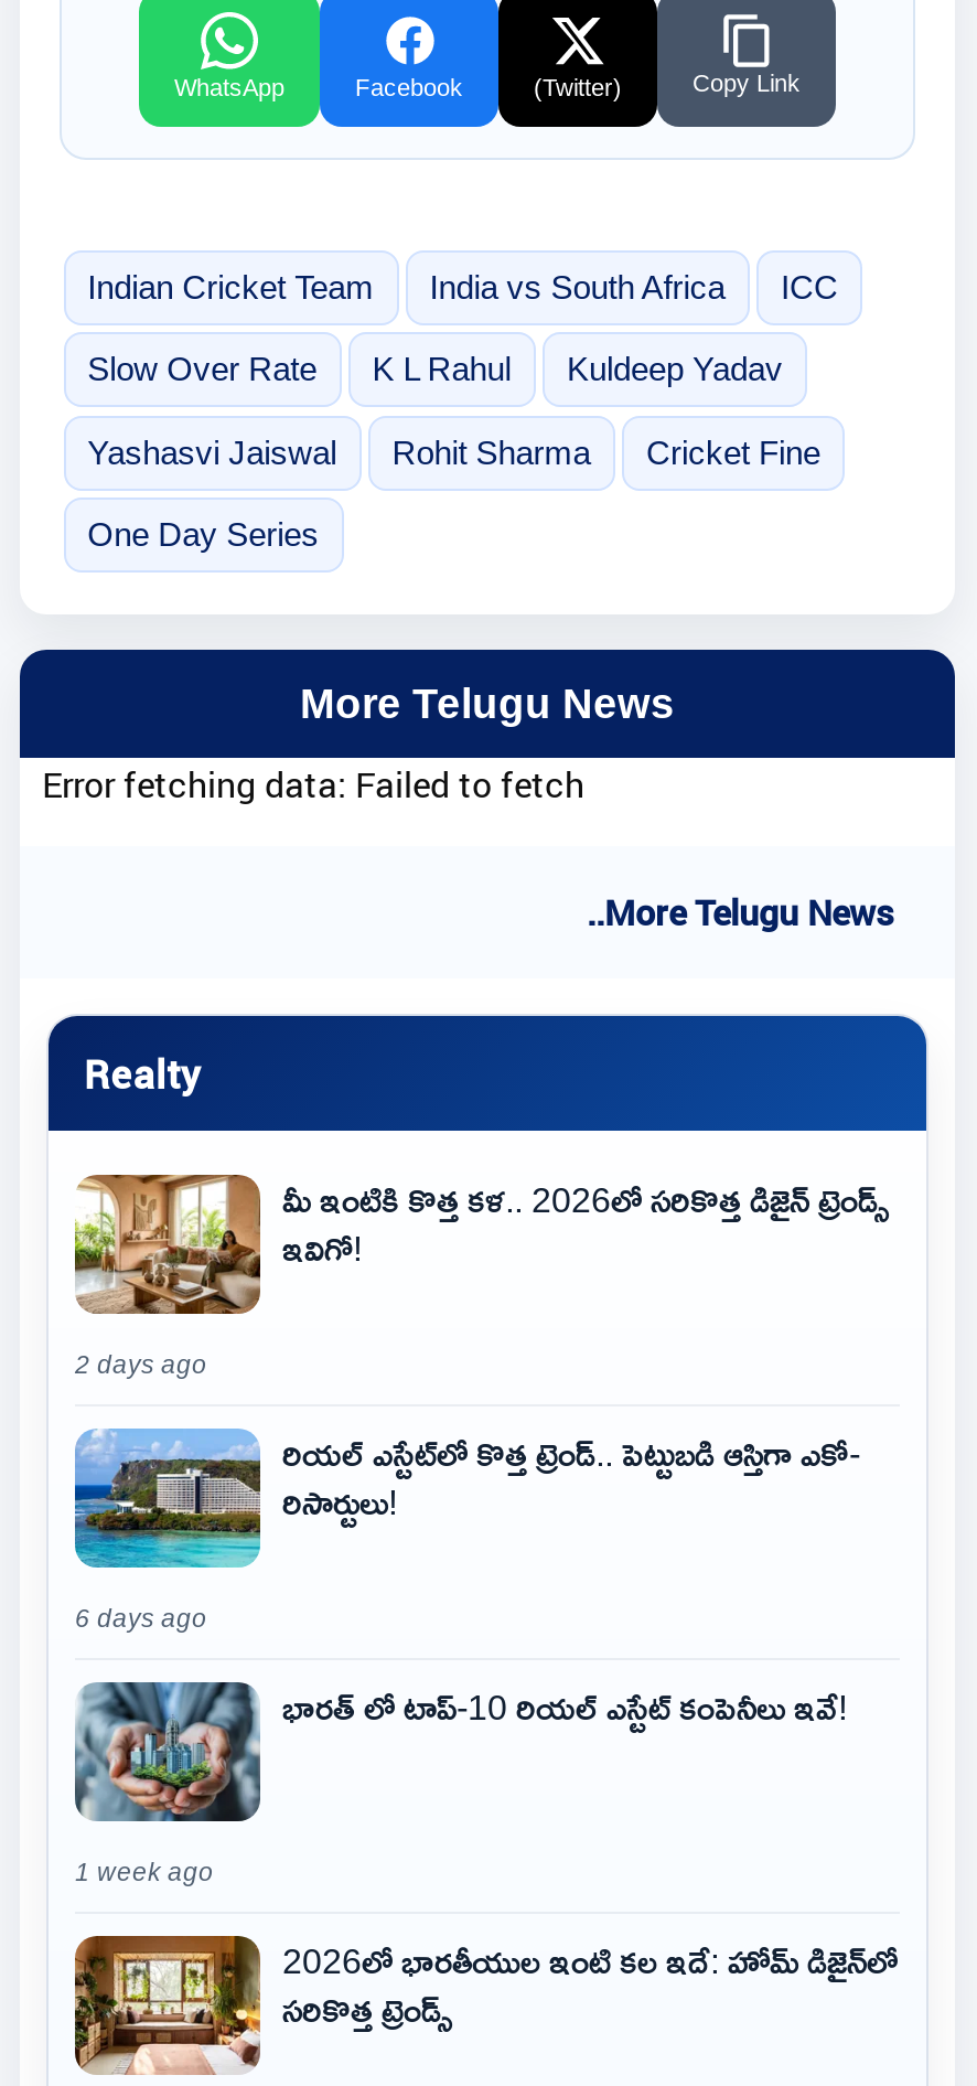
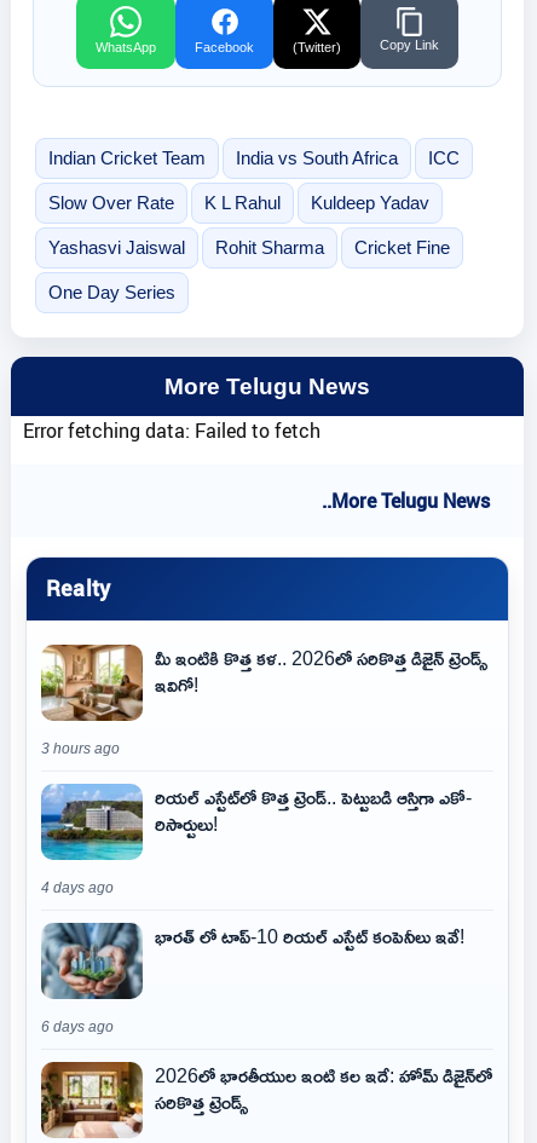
- 2 days ago
+ 3 hours ago

- 6 days ago
+ 4 days ago

- 1 week ago
+ 6 days ago
